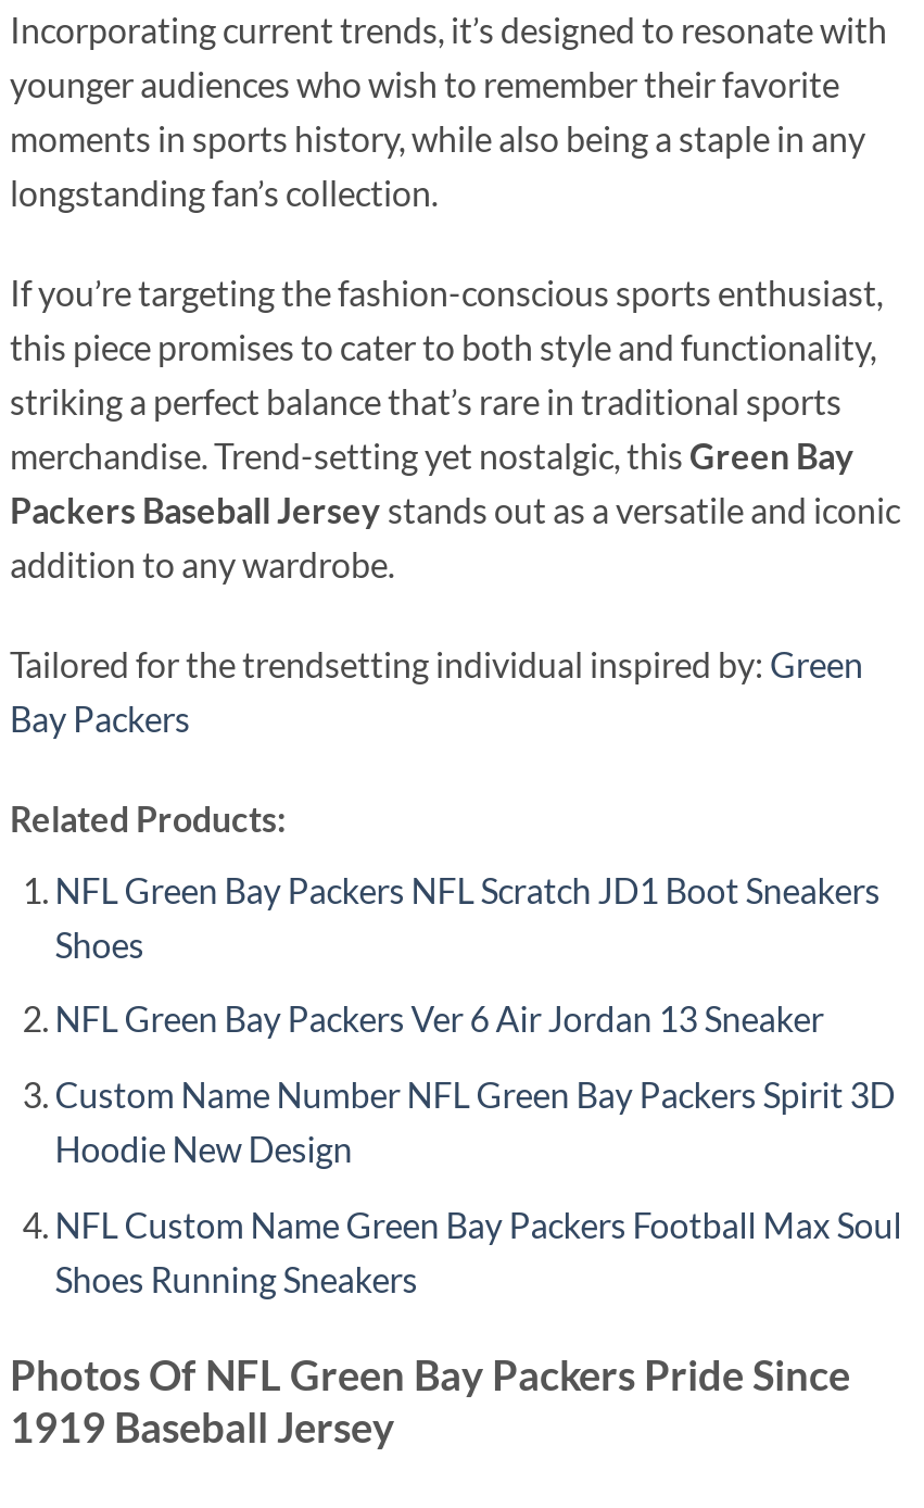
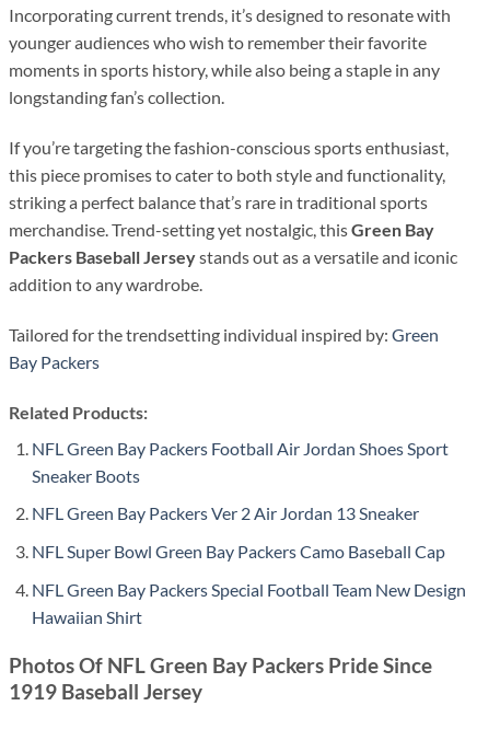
- NFL Green Bay Packers NFL Scratch JD1 Boot Sneakers
- Shoes
+ NFL Green Bay Packers Football Air Jordan Shoes Sport
+ Sneaker Boots

- NFL Green Bay Packers Ver 6 Air Jordan 13 Sneaker
+ NFL Green Bay Packers Ver 2 Air Jordan 13 Sneaker

- Custom Name Number NFL Green Bay Packers Spirit 3D
- Hoodie New Design
+ NFL Super Bowl Green Bay Packers Camo Baseball Cap

- NFL Custom Name Green Bay Packers Football Max Soul
- Shoes Running Sneakers
+ NFL Green Bay Packers Special Football Team New Design
+ Hawaiian Shirt
